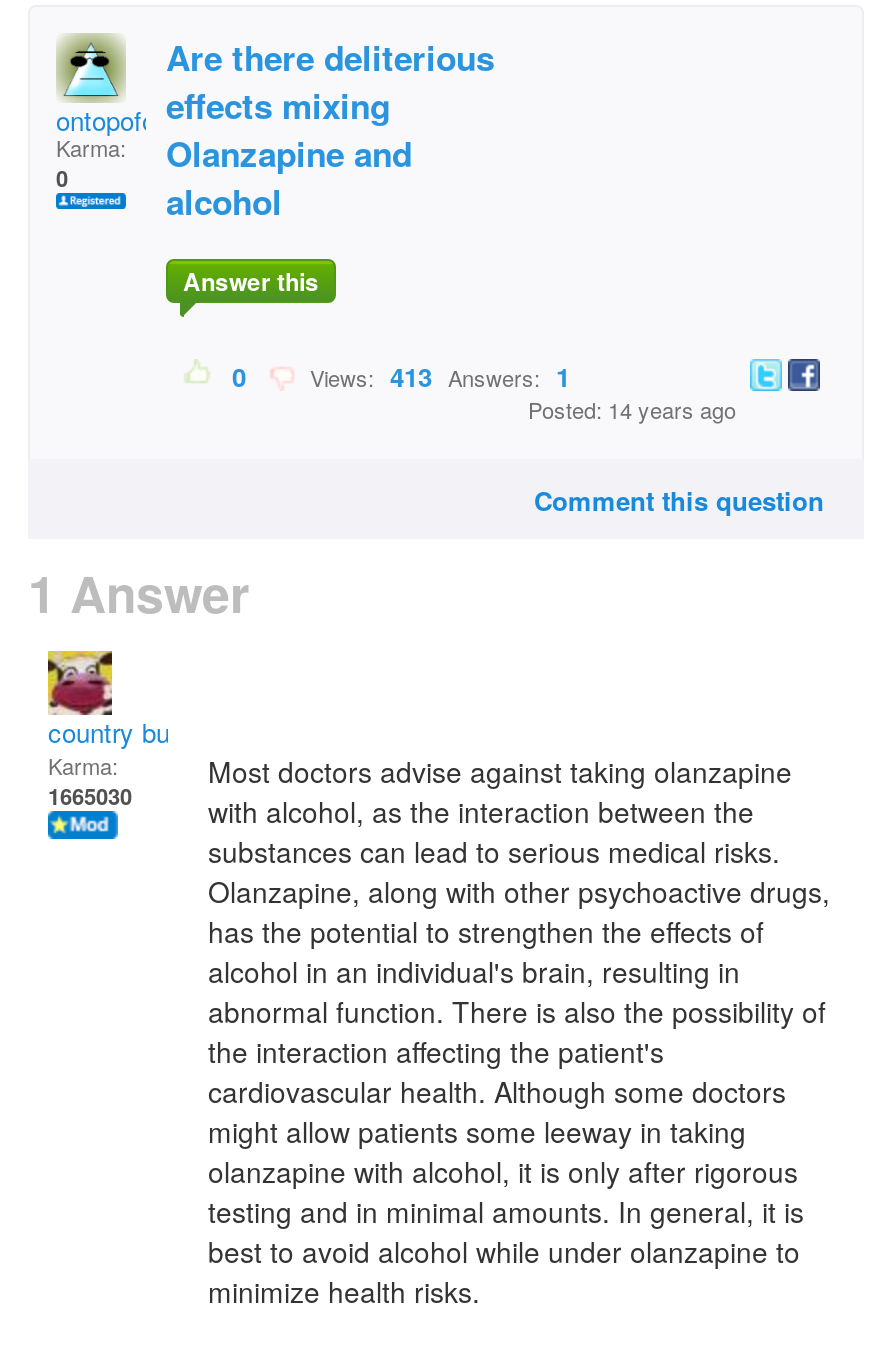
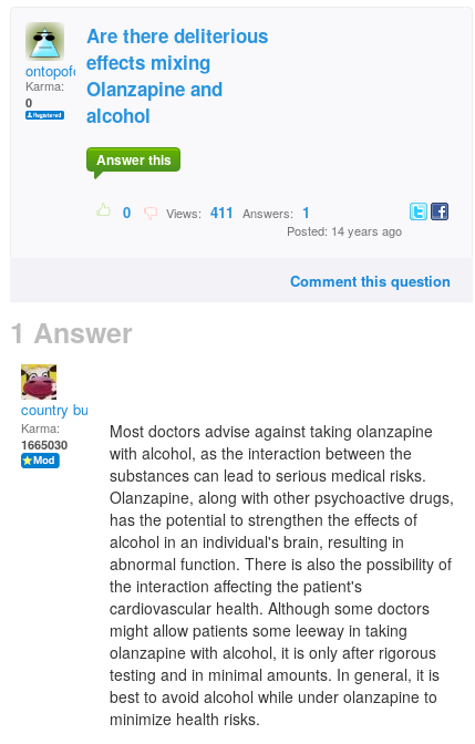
- Views: 413 Answers: 1
+ Views: 411 Answers: 1
